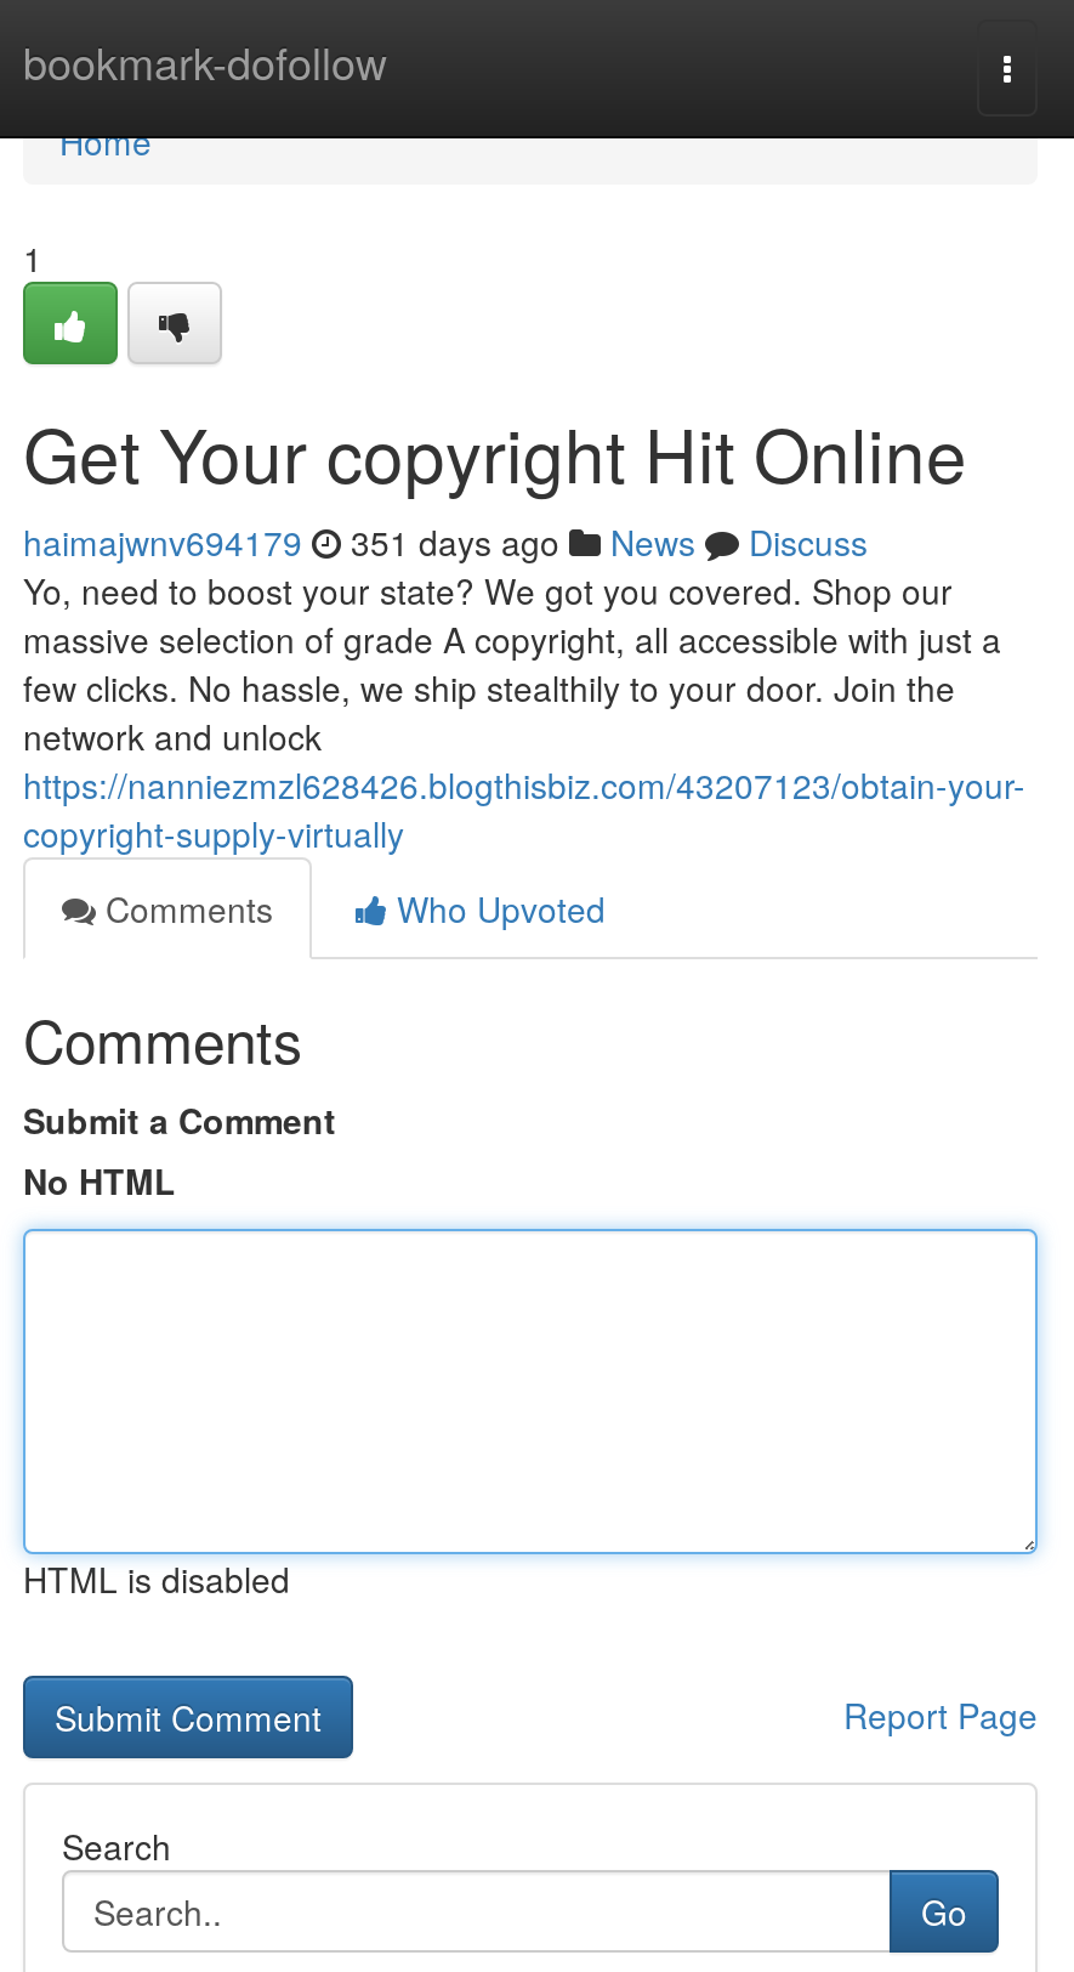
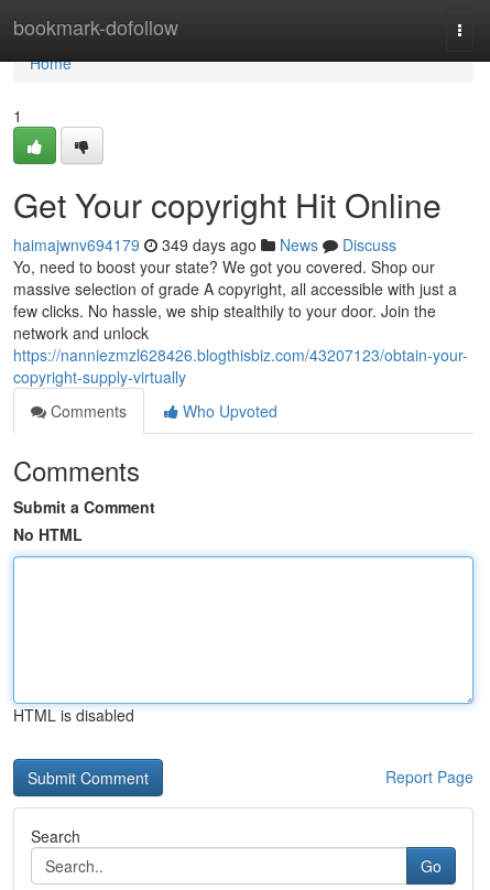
- haimajwnv694179 351 days ago News Discuss
+ haimajwnv694179 349 days ago News Discuss
